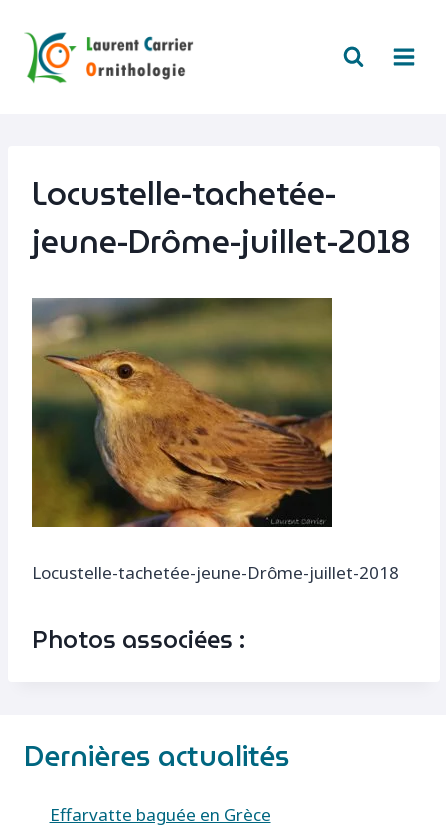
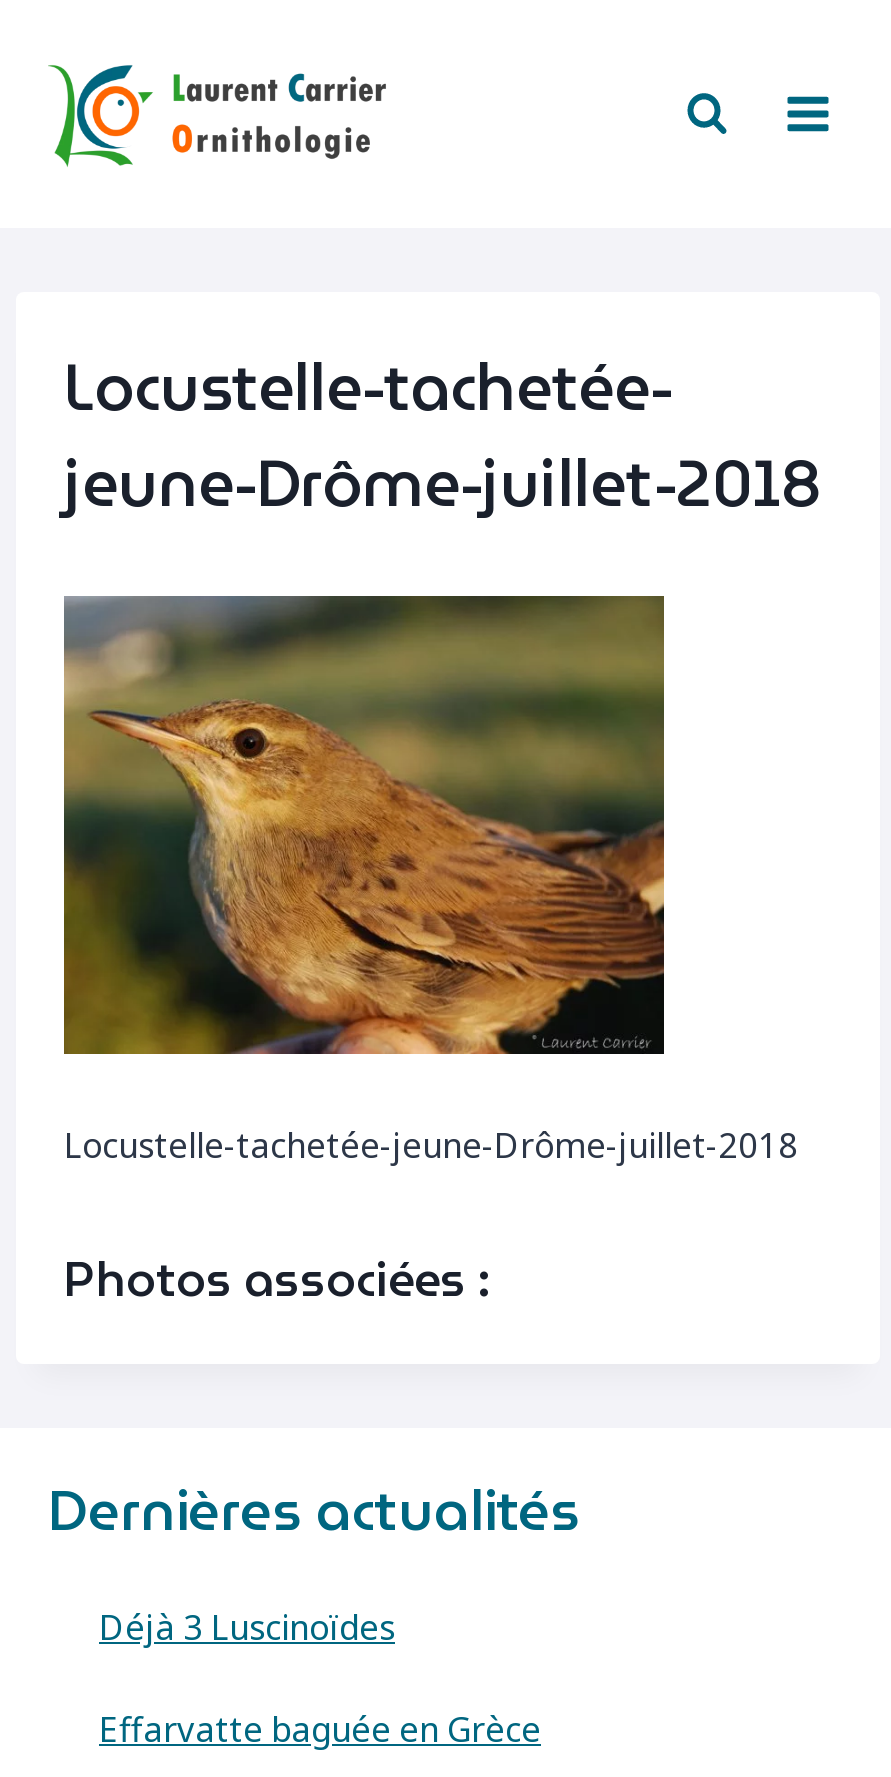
+ Déjà 3 Luscinoïdes
